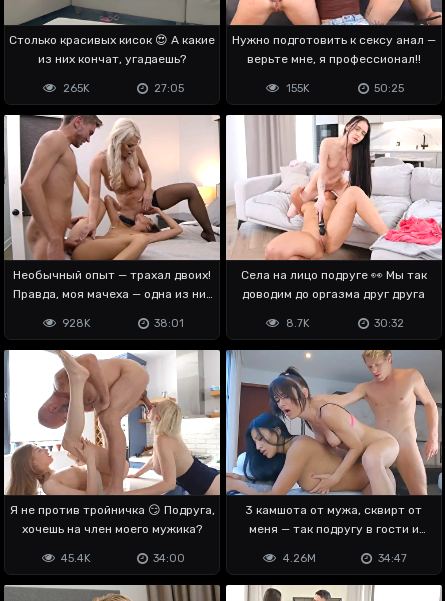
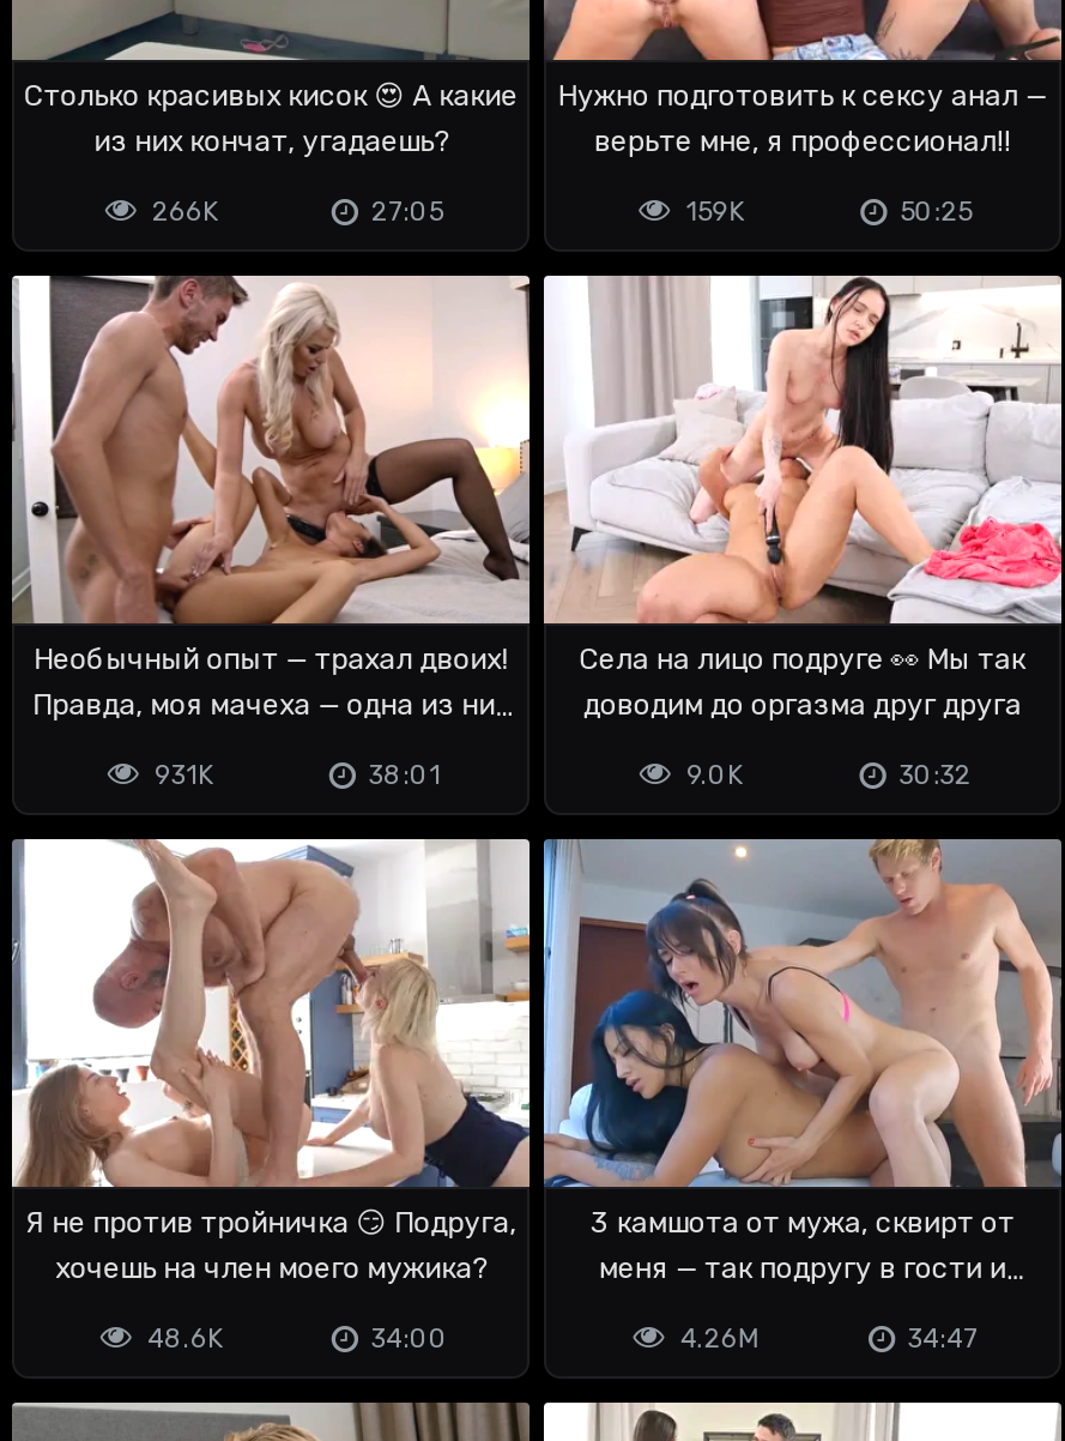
- 265K
+ 266K

- 155K
+ 159K

- 928K
+ 931K

- 8.7K
+ 9.0K

- 45.4K
+ 48.6K
